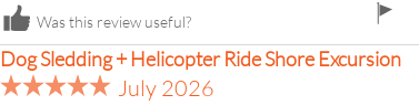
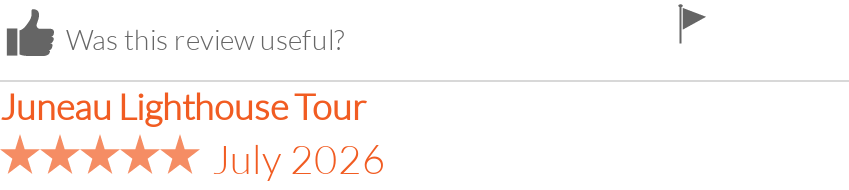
- Dog Sledding + Helicopter Ride Shore Excursion
+ Juneau Lighthouse Tour
